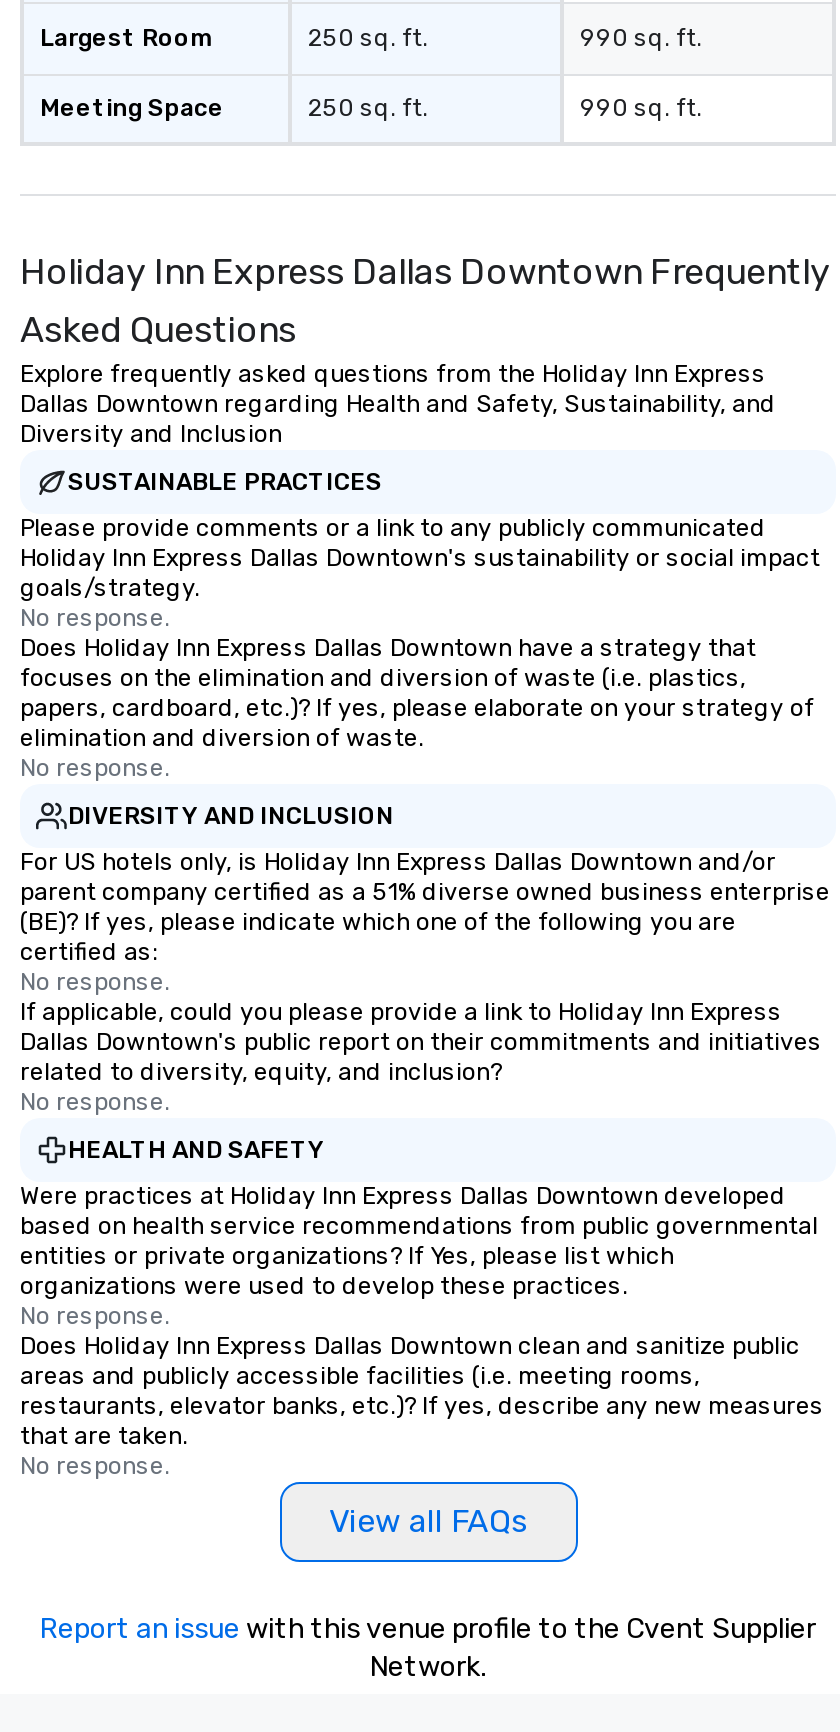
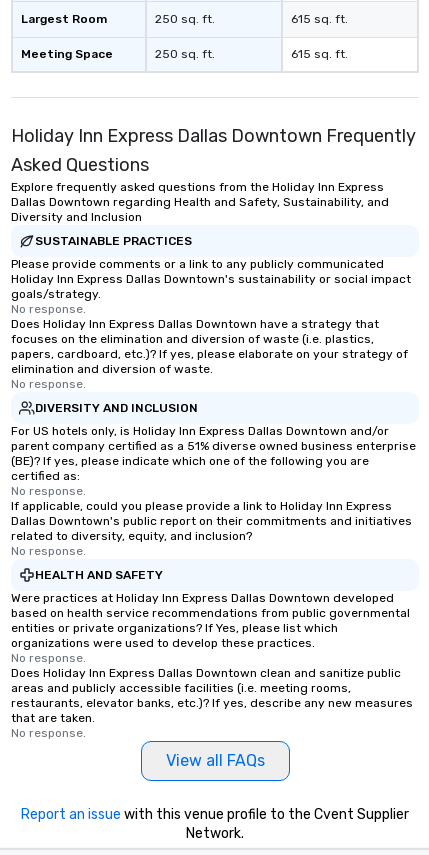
- 990 sq. ft.
+ 615 sq. ft.

- 990 sq. ft.
+ 615 sq. ft.
